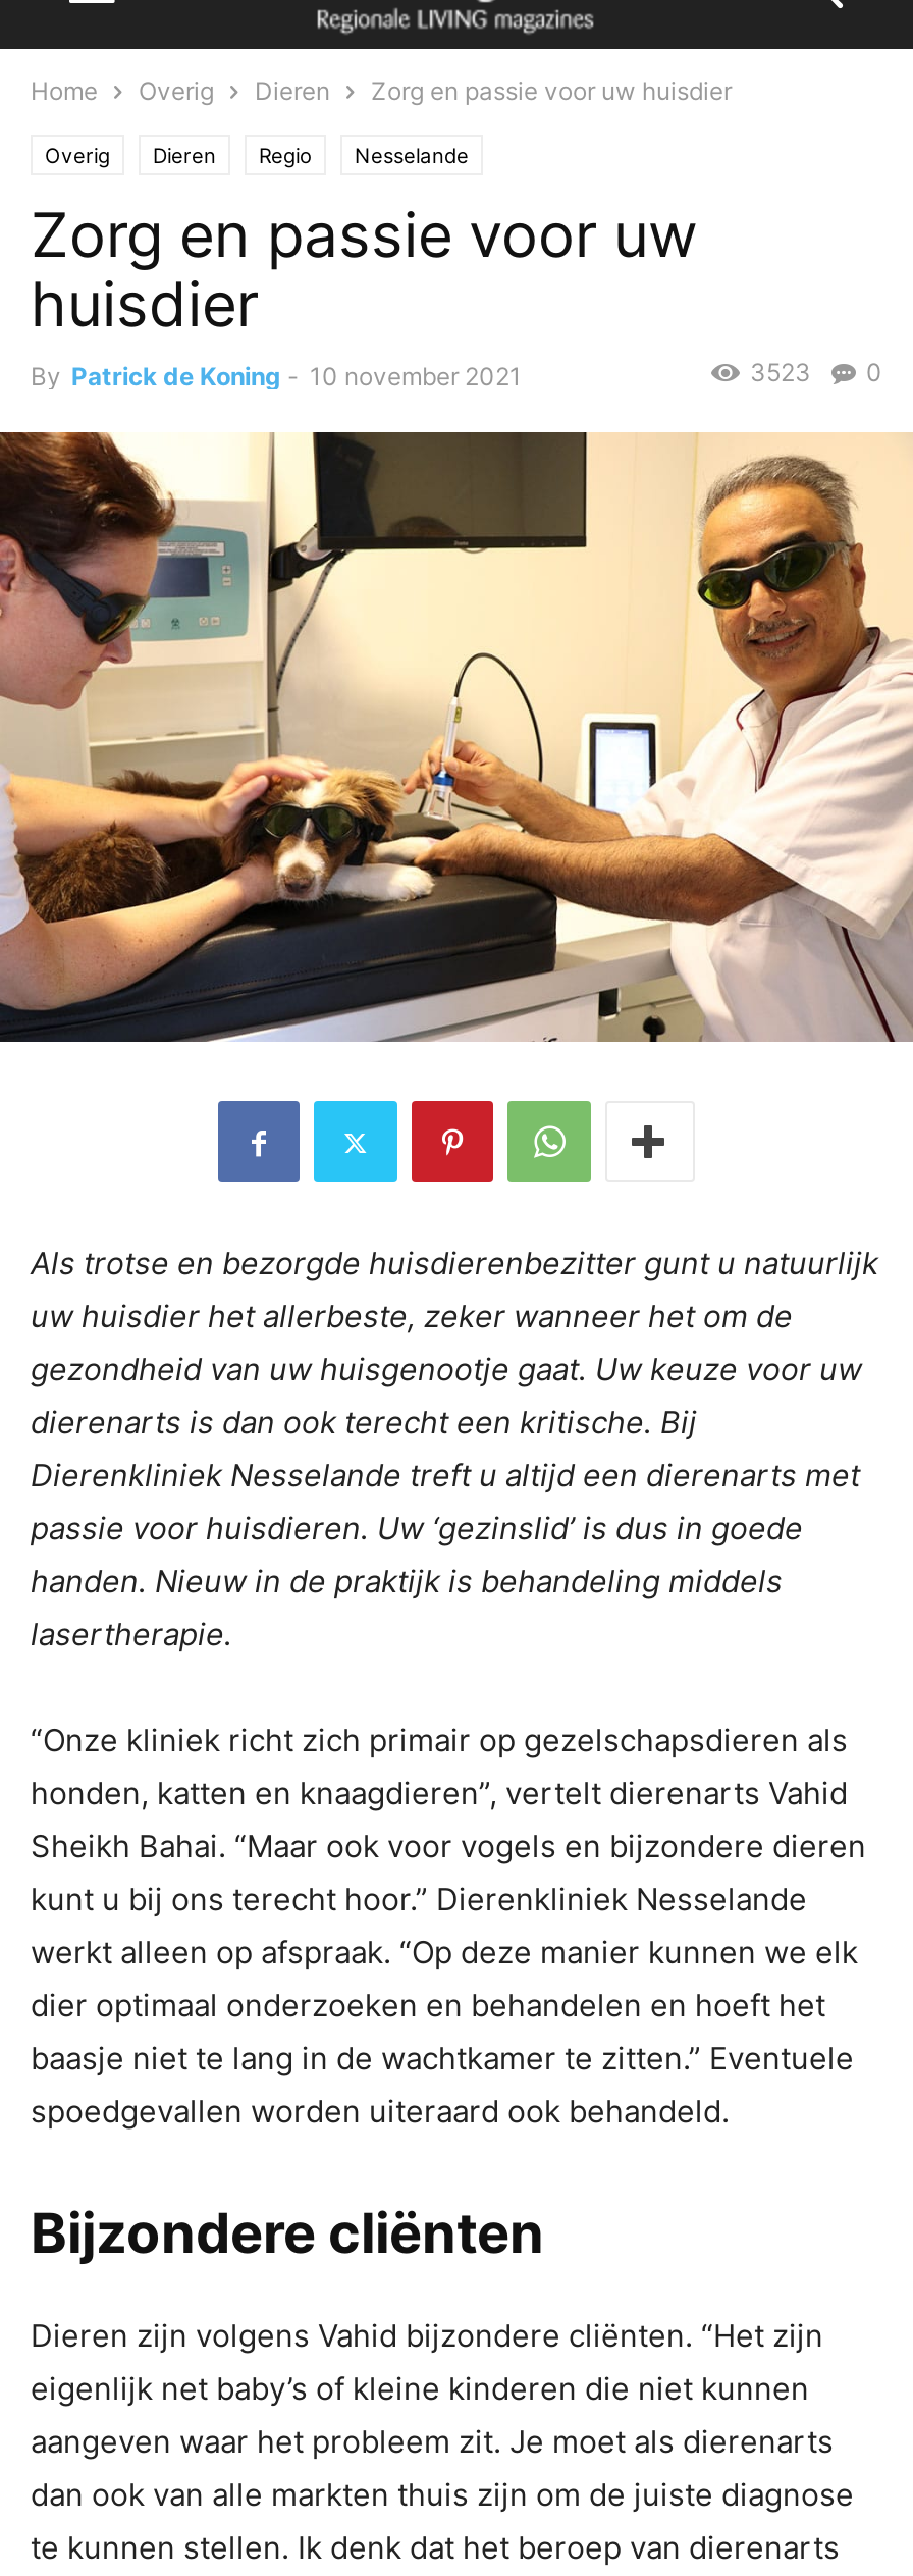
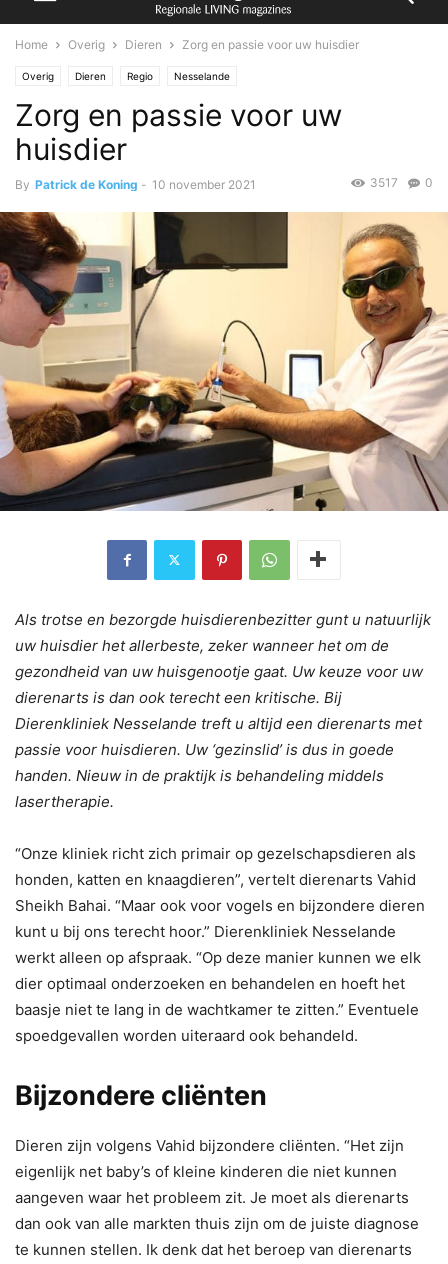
- 3523 0
+ 3517 0
